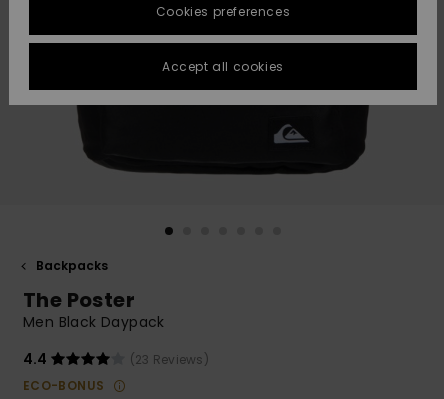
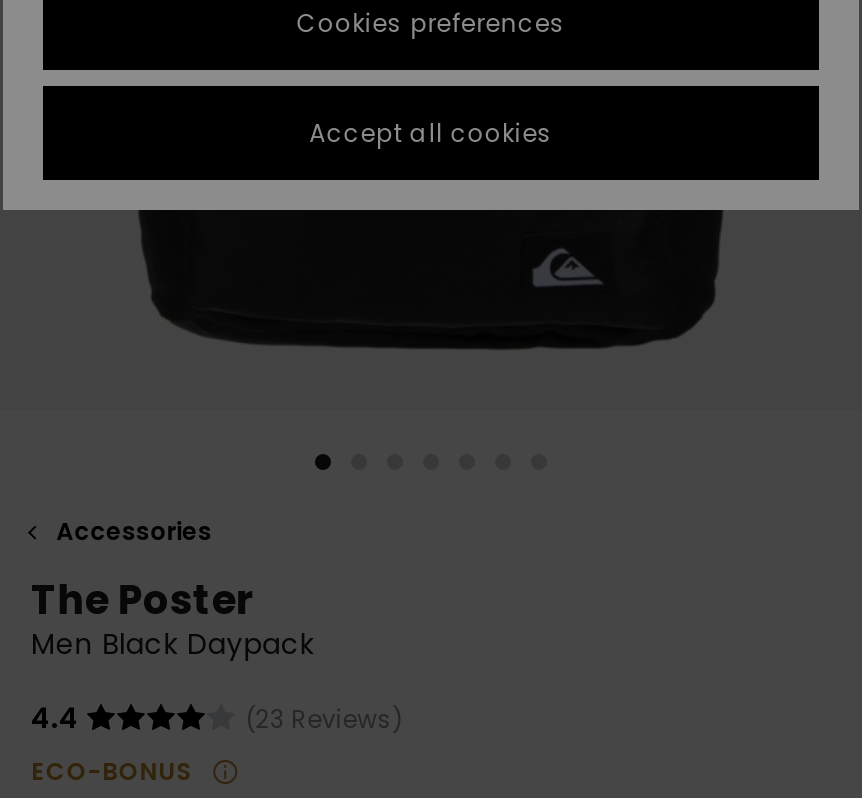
- Backpacks
+ Accessories
